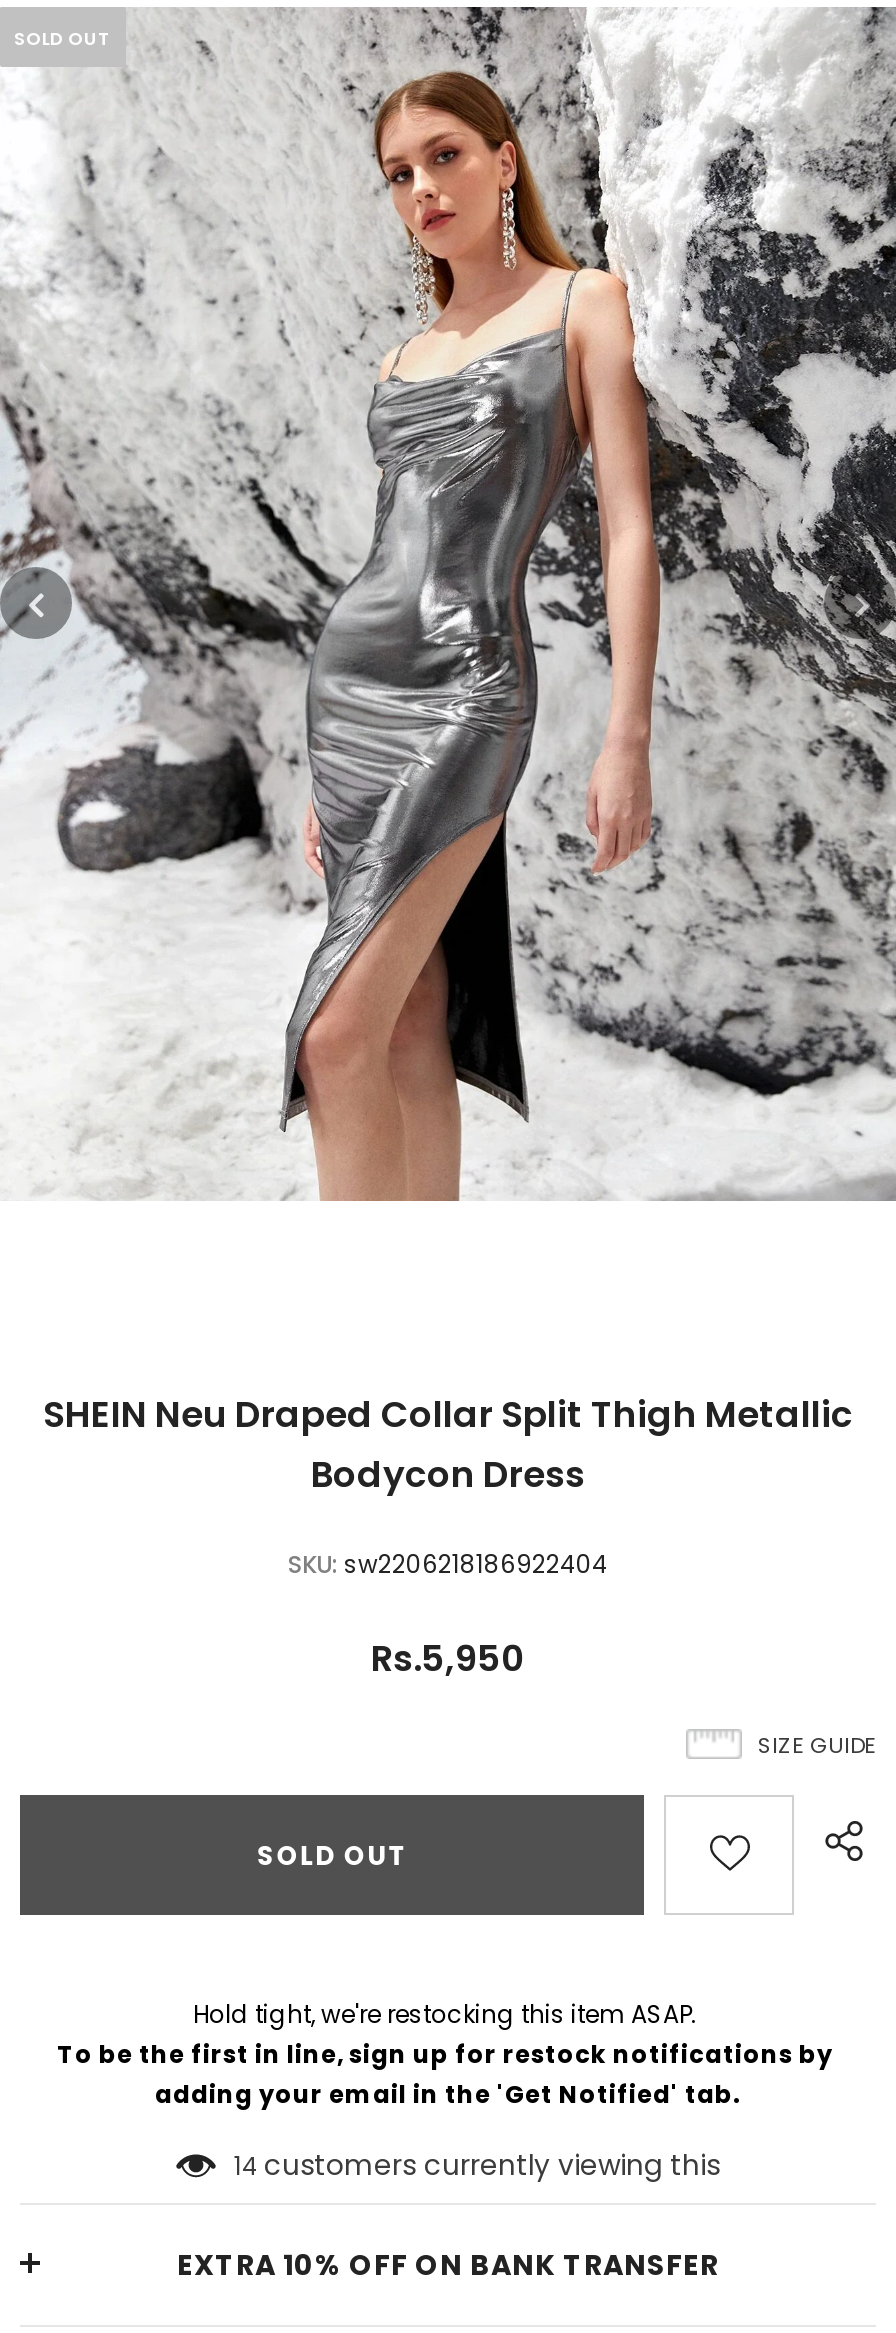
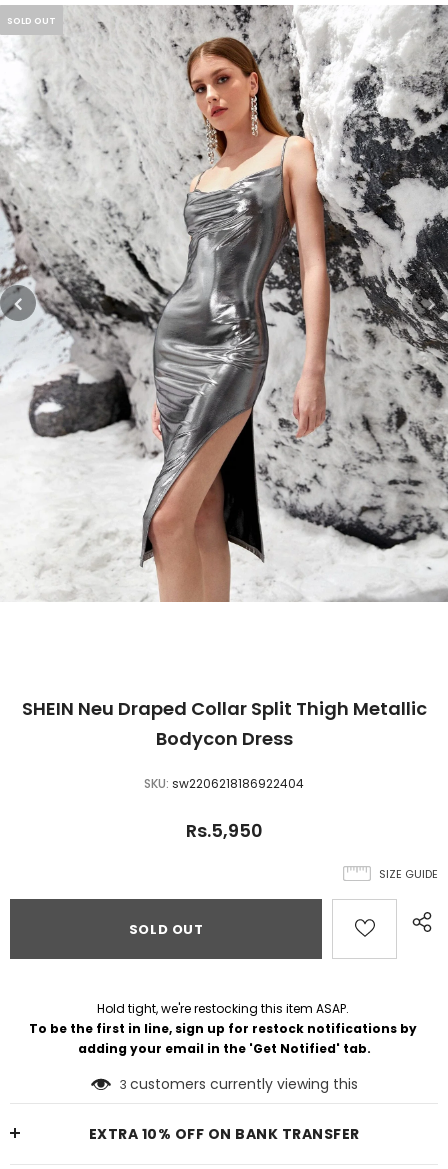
- 14 customers currently viewing this
+ 3 customers currently viewing this
